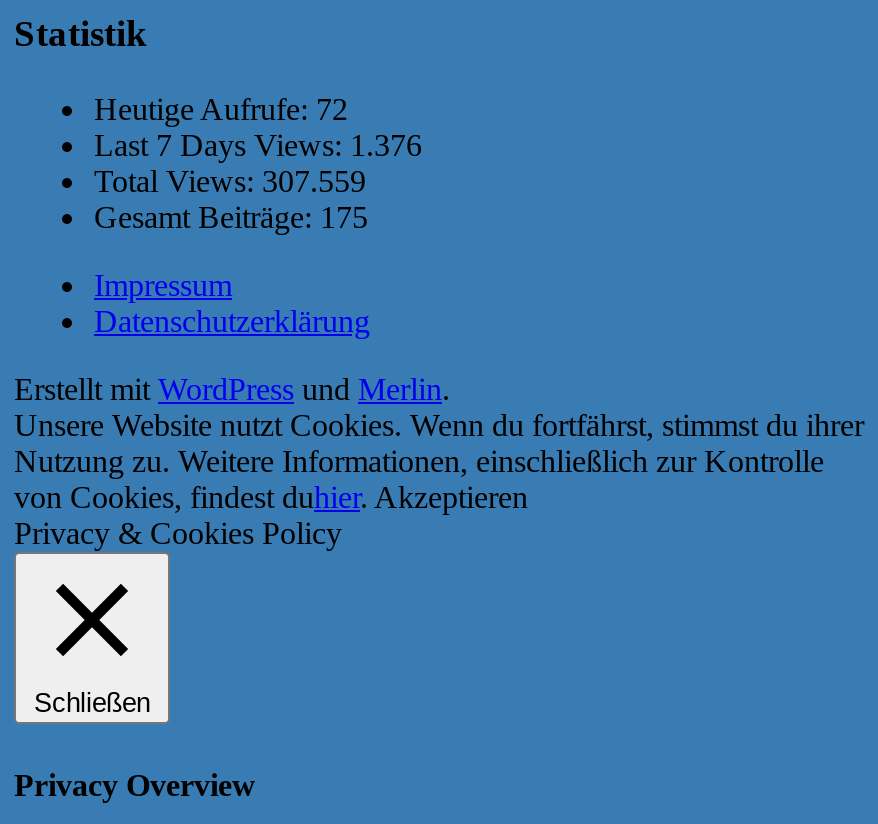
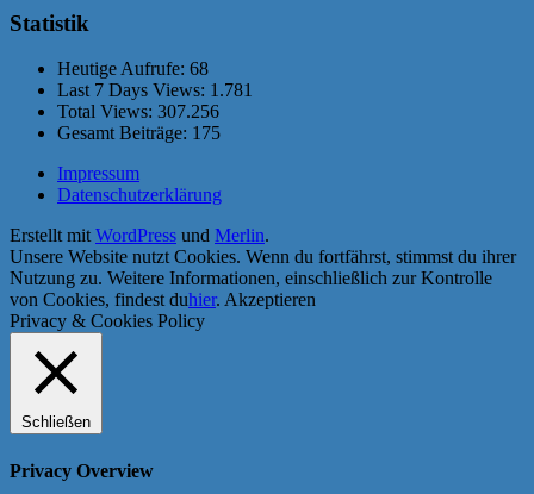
- Heutige Aufrufe: 72
+ Heutige Aufrufe: 68

- Last 7 Days Views: 1.376
+ Last 7 Days Views: 1.781

- Total Views: 307.559
+ Total Views: 307.256
